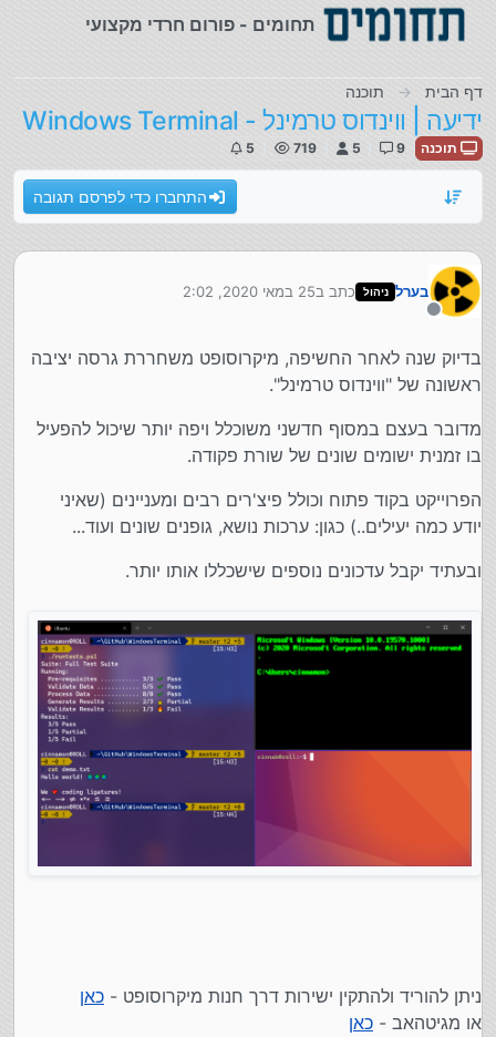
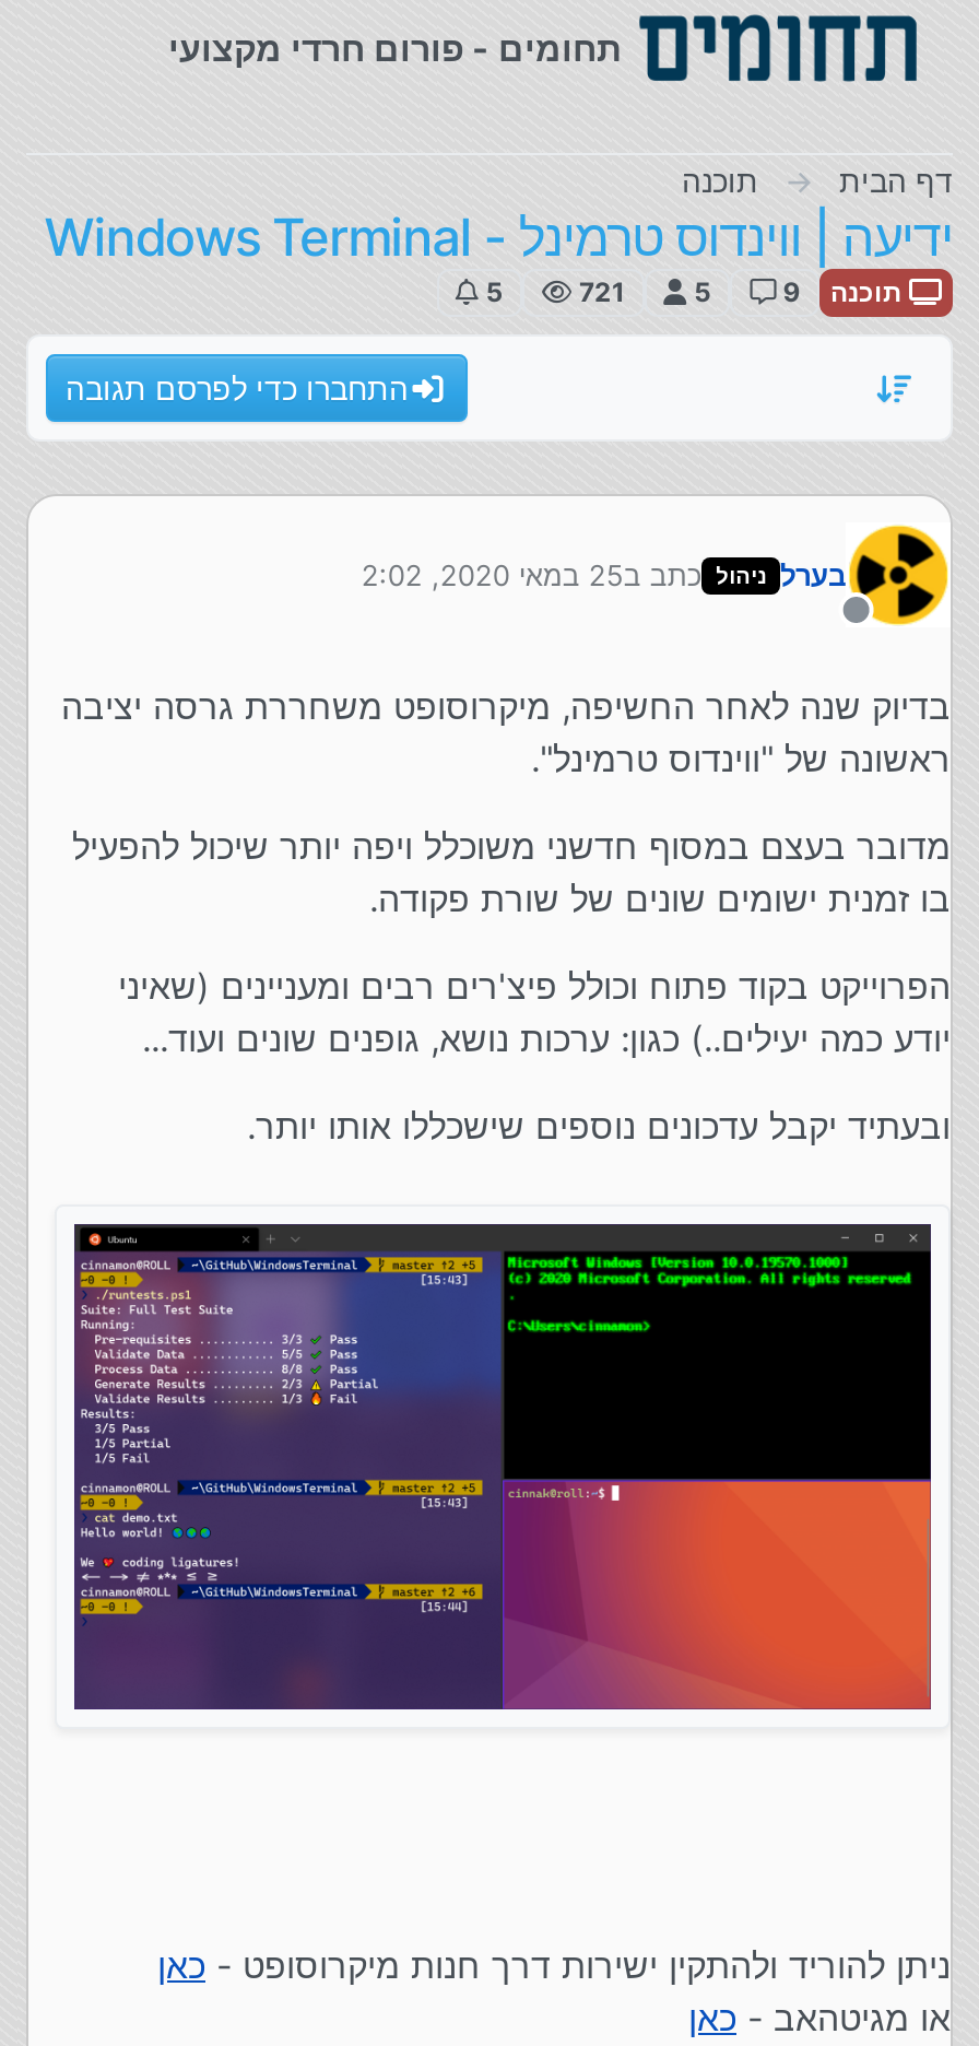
- 719
+ 721
